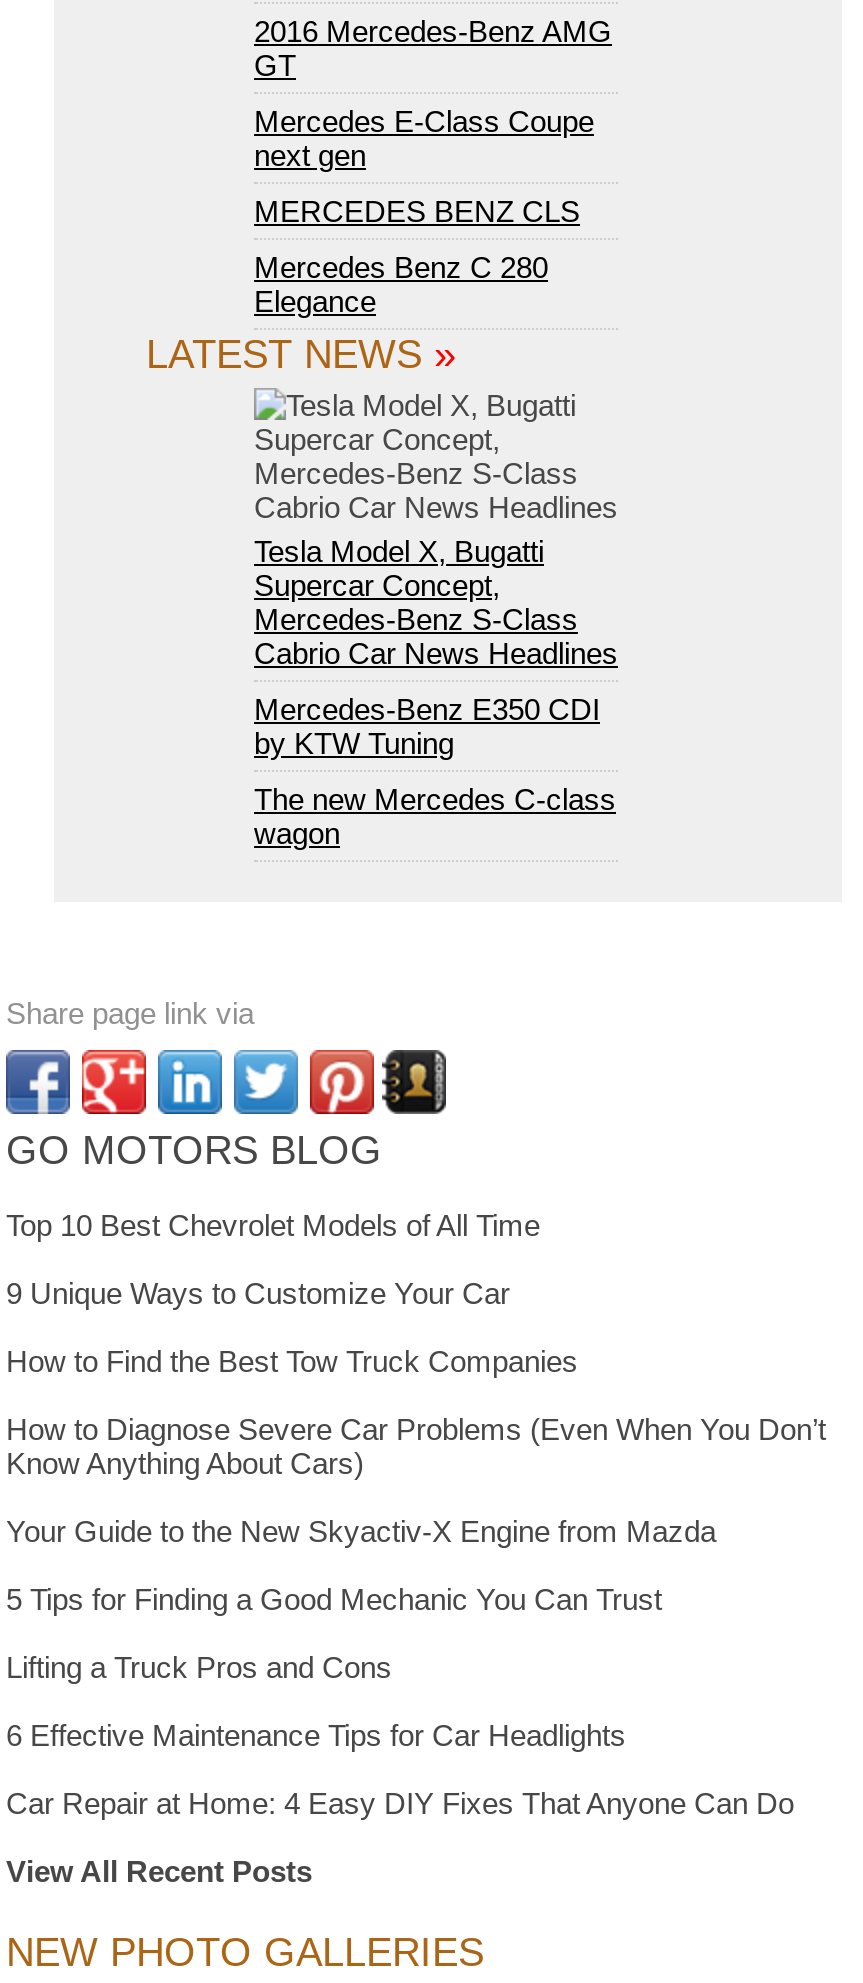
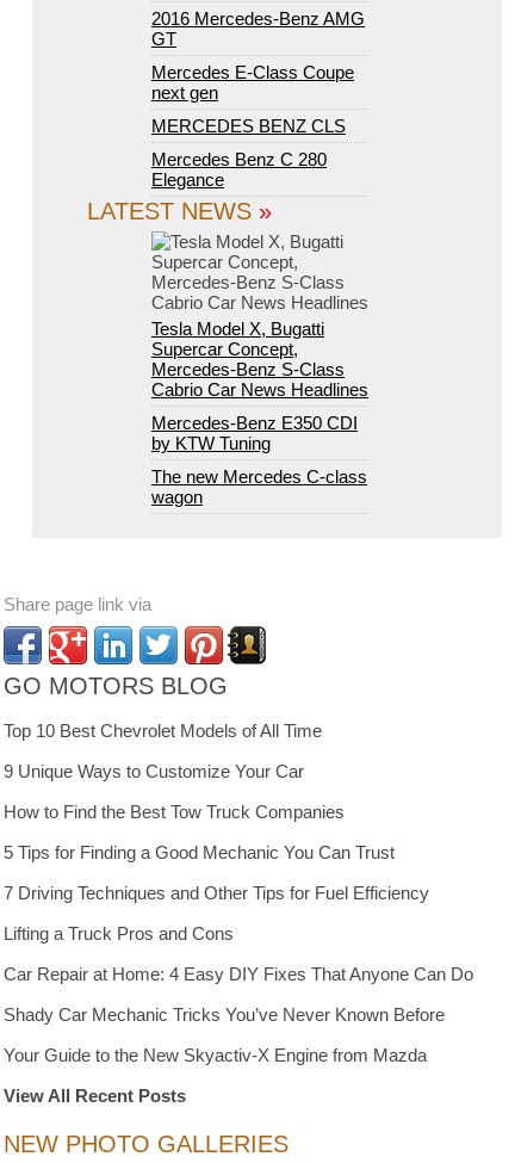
- How to Diagnose Severe Car Problems (Even When You Don’t
- Know Anything About Cars)

moved down: Your Guide to the New Skyactiv-X Engine from Mazda

moved up: 5 Tips for Finding a Good Mechanic You Can Trust

+ 7 Driving Techniques and Other Tips for Fuel Efficiency

moved up: Lifting a Truck Pros and Cons

- 6 Effective Maintenance Tips for Car Headlights

moved up: Car Repair at Home: 4 Easy DIY Fixes That Anyone Can Do

+ Shady Car Mechanic Tricks You’ve Never Known Before
